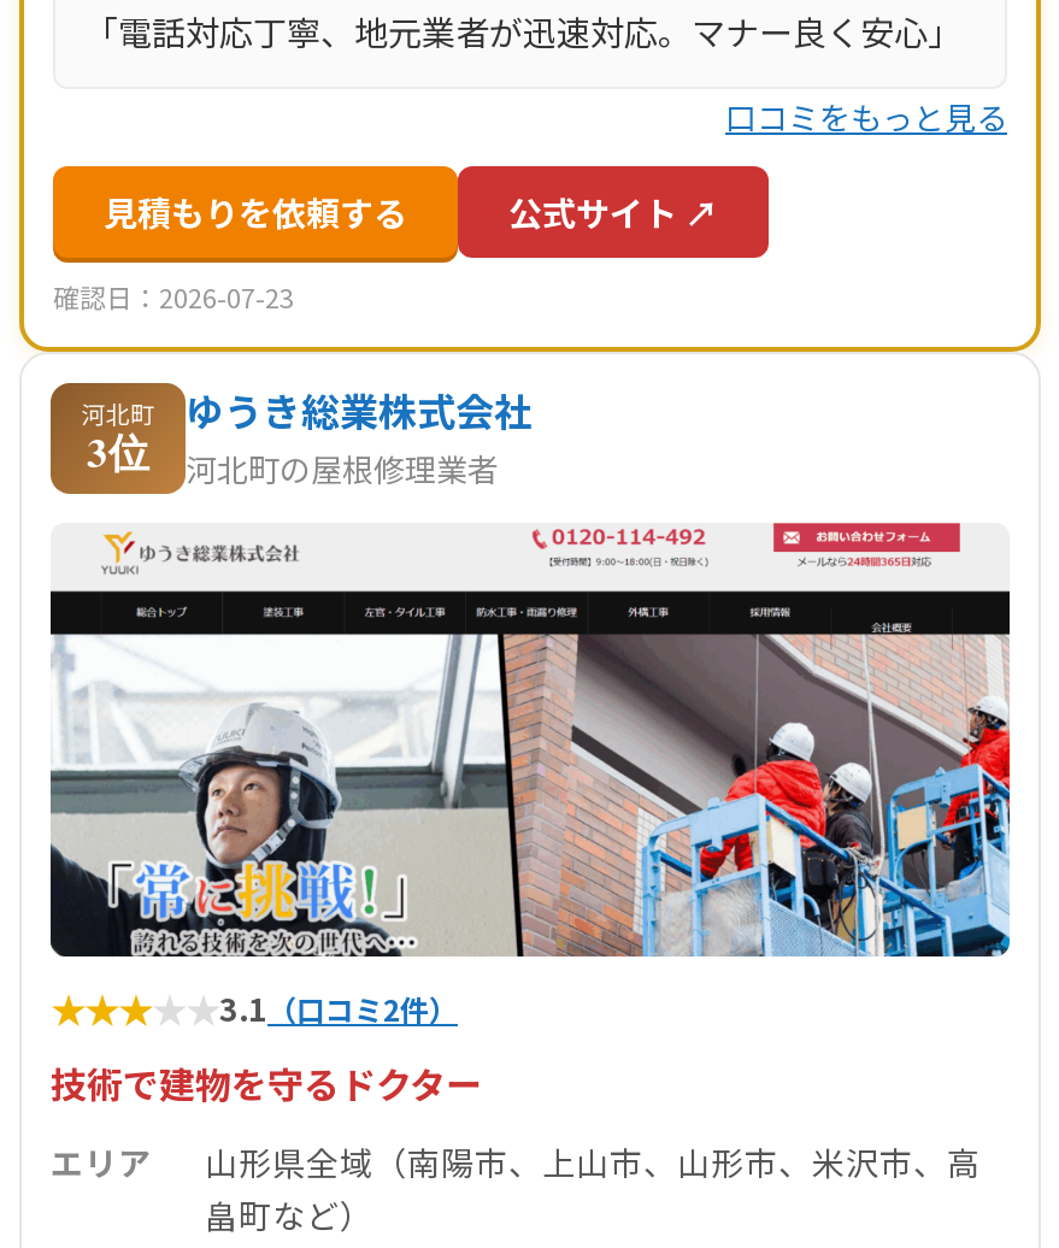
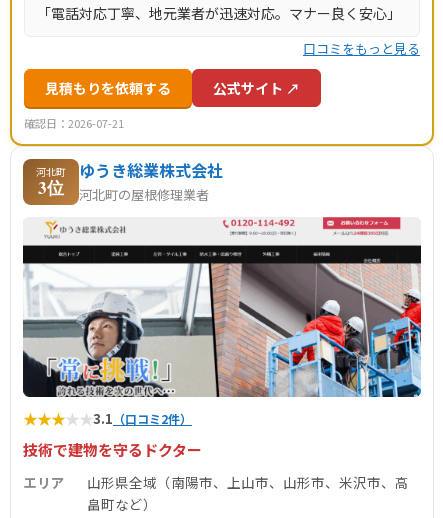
- 確認日：2026-07-23
+ 確認日：2026-07-21
